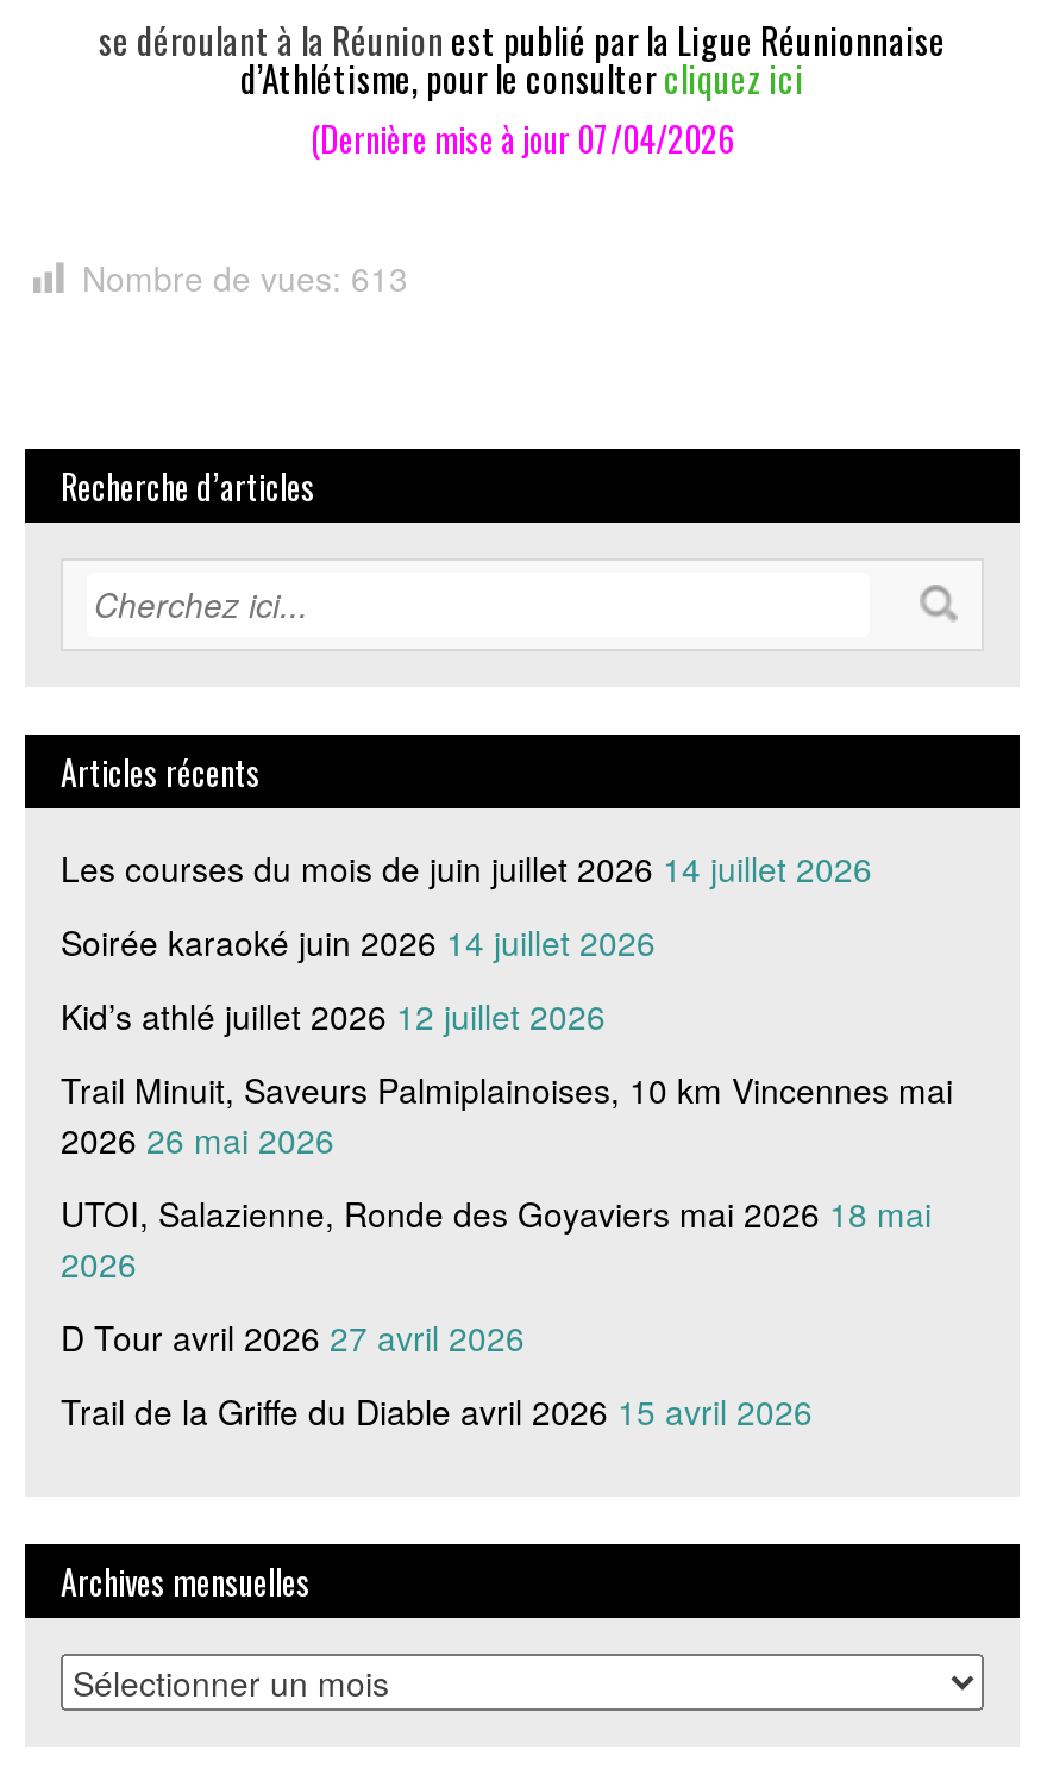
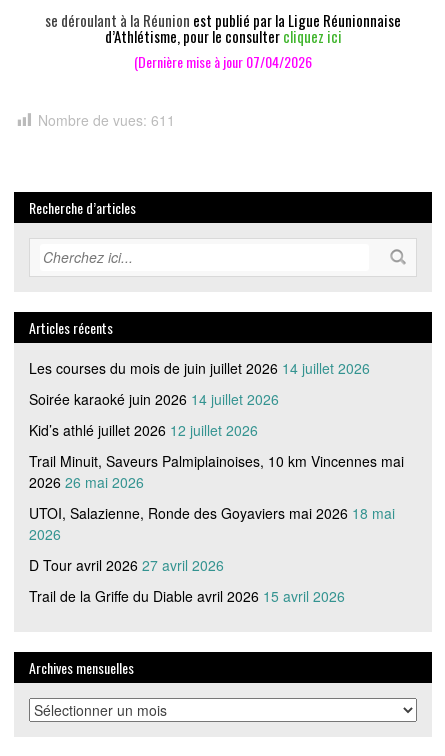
- Nombre de vues: 613
+ Nombre de vues: 611
